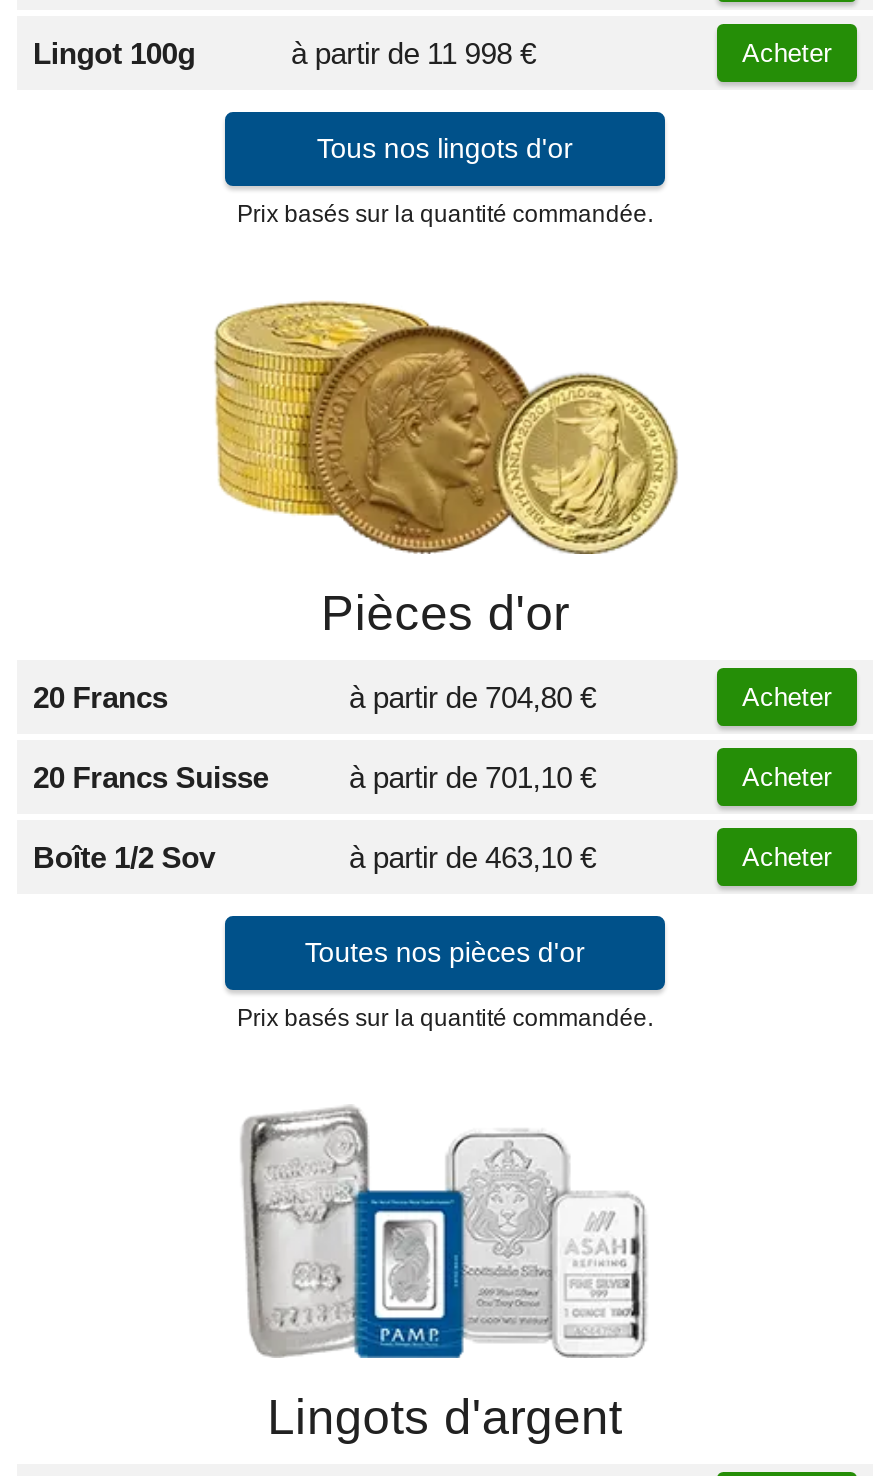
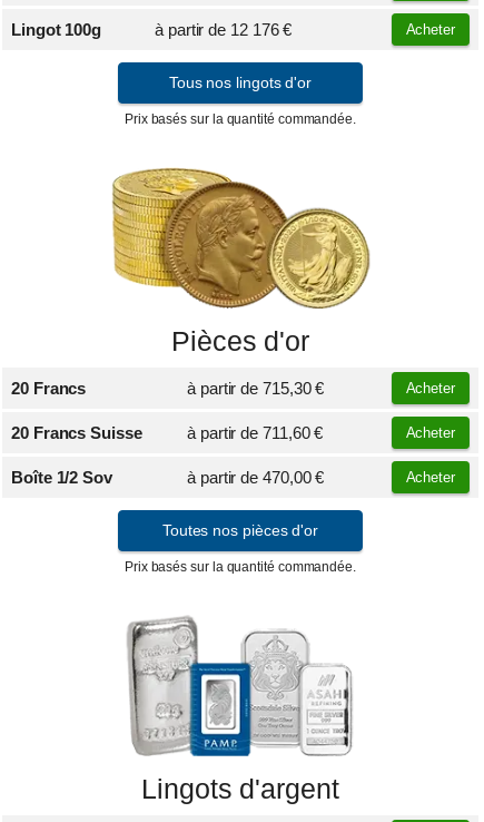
- à partir de 11 998 €
+ à partir de 12 176 €

- à partir de 704,80 €
+ à partir de 715,30 €

- à partir de 701,10 €
+ à partir de 711,60 €

- à partir de 463,10 €
+ à partir de 470,00 €
